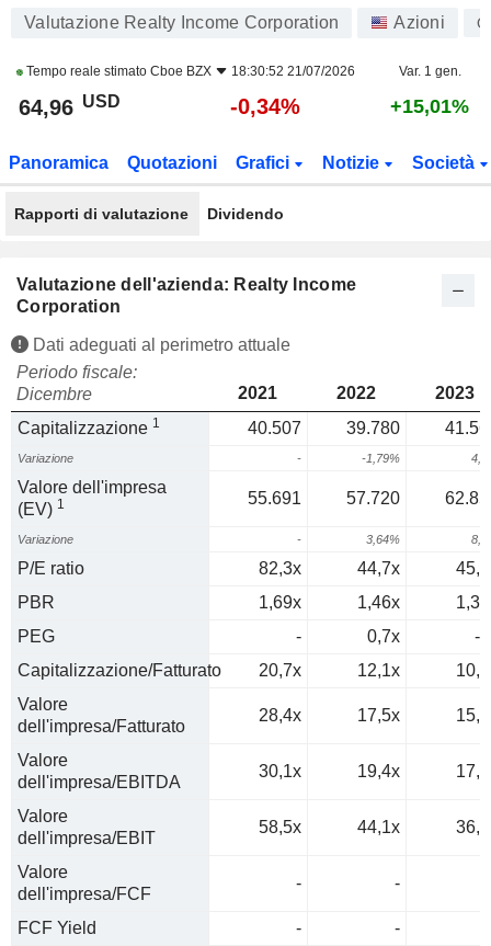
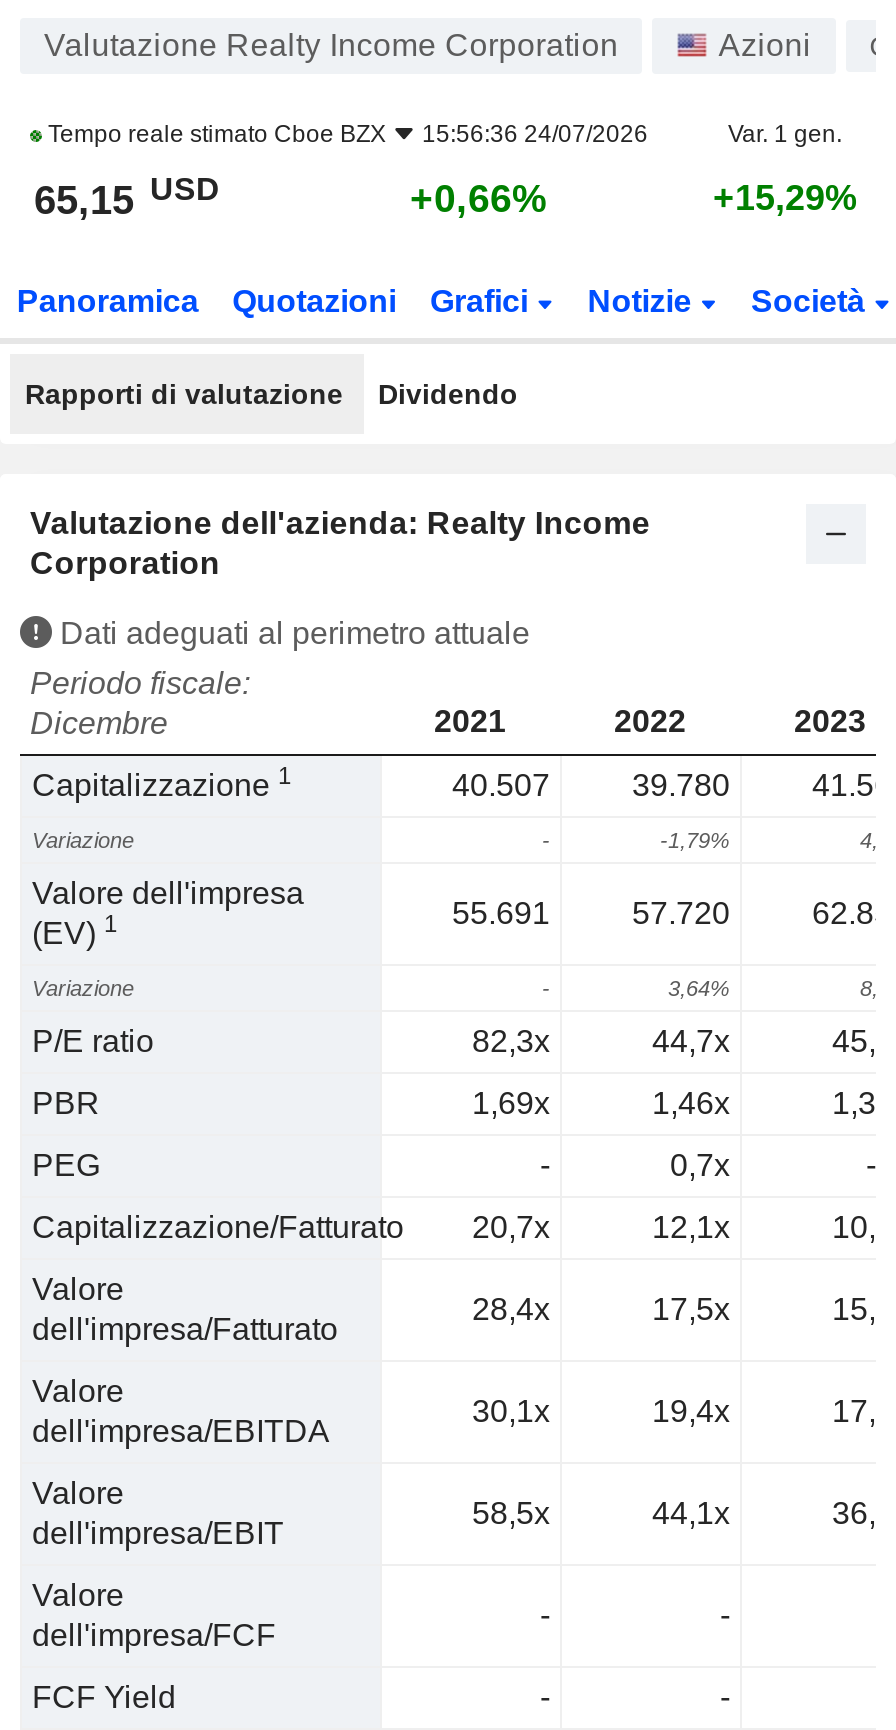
- Tempo reale stimato Cboe BZX 18:30:52 21/07/2026
+ Tempo reale stimato Cboe BZX 15:56:36 24/07/2026

- 64,96 USD
+ 65,15 USD

- -0,34%
+ +0,66%

- +15,01%
+ +15,29%
